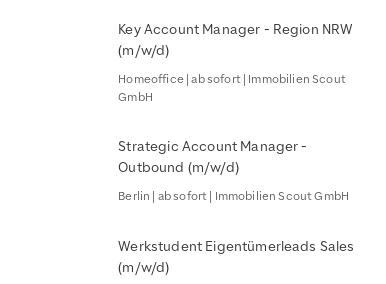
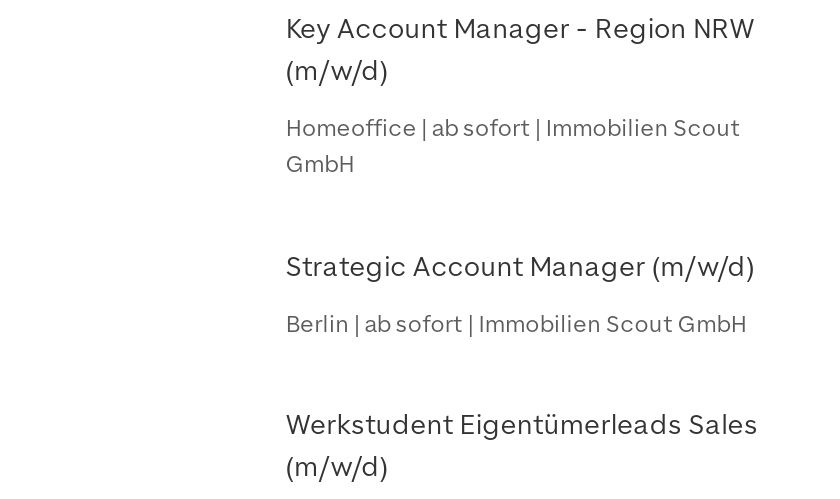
- Strategic Account Manager -
- Outbound (m/w/d)
+ Strategic Account Manager (m/w/d)
